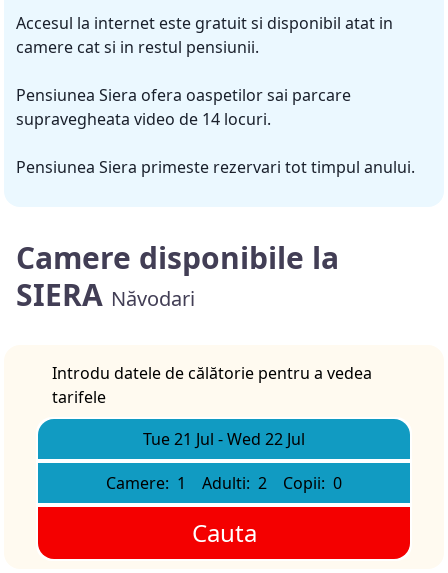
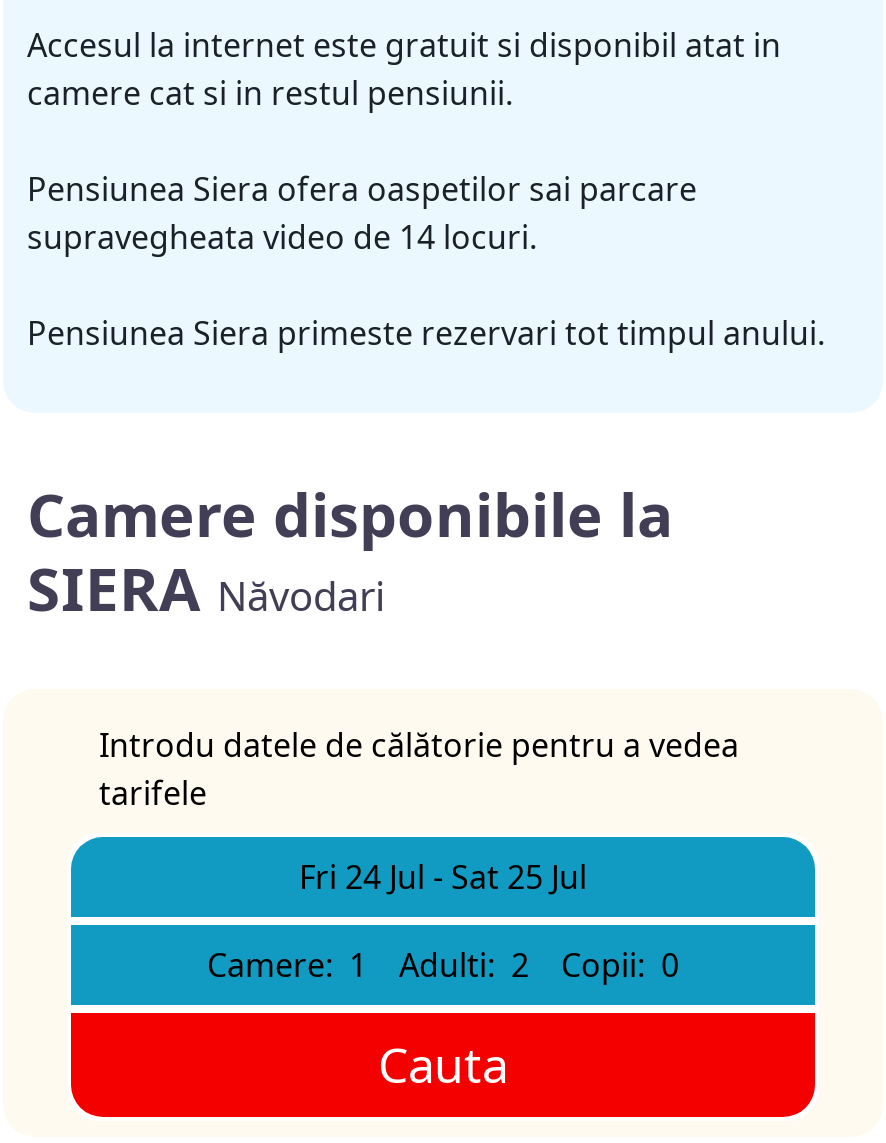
- Tue 21 Jul - Wed 22 Jul
+ Fri 24 Jul - Sat 25 Jul
